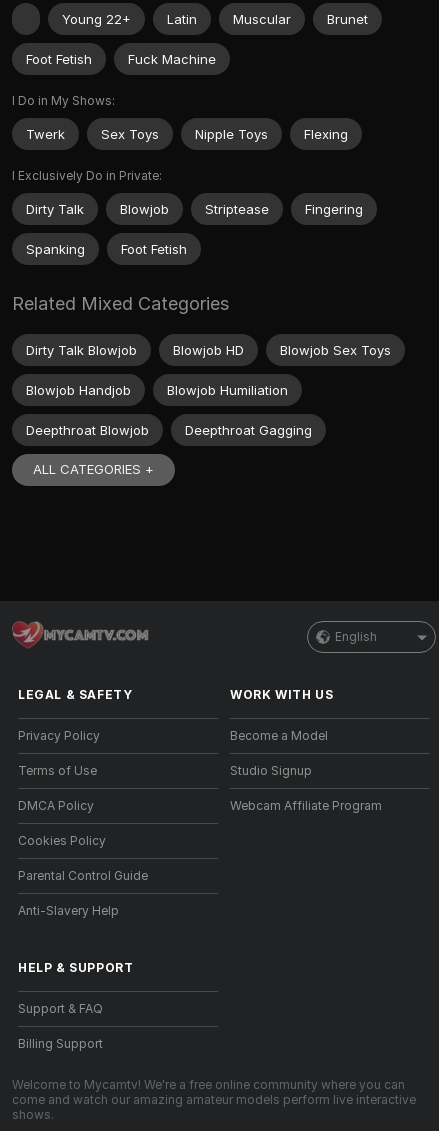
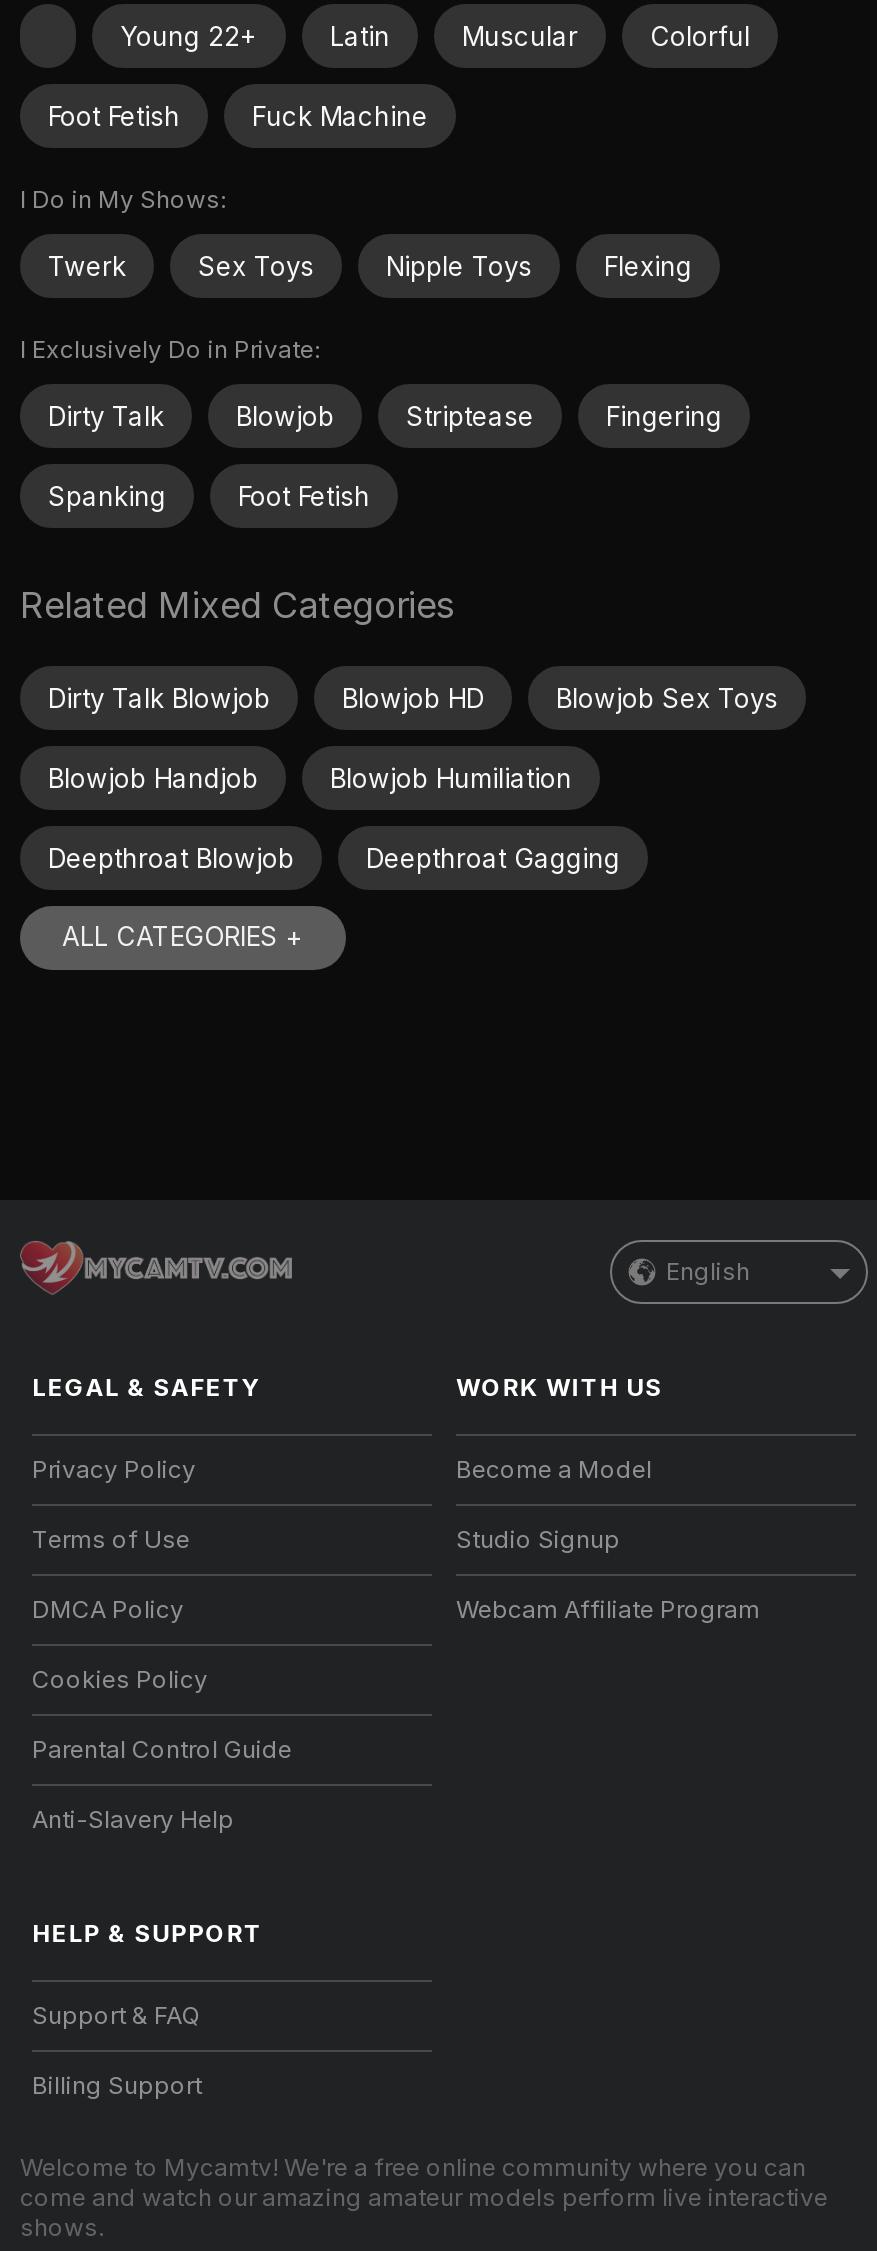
- Brunet
+ Colorful
